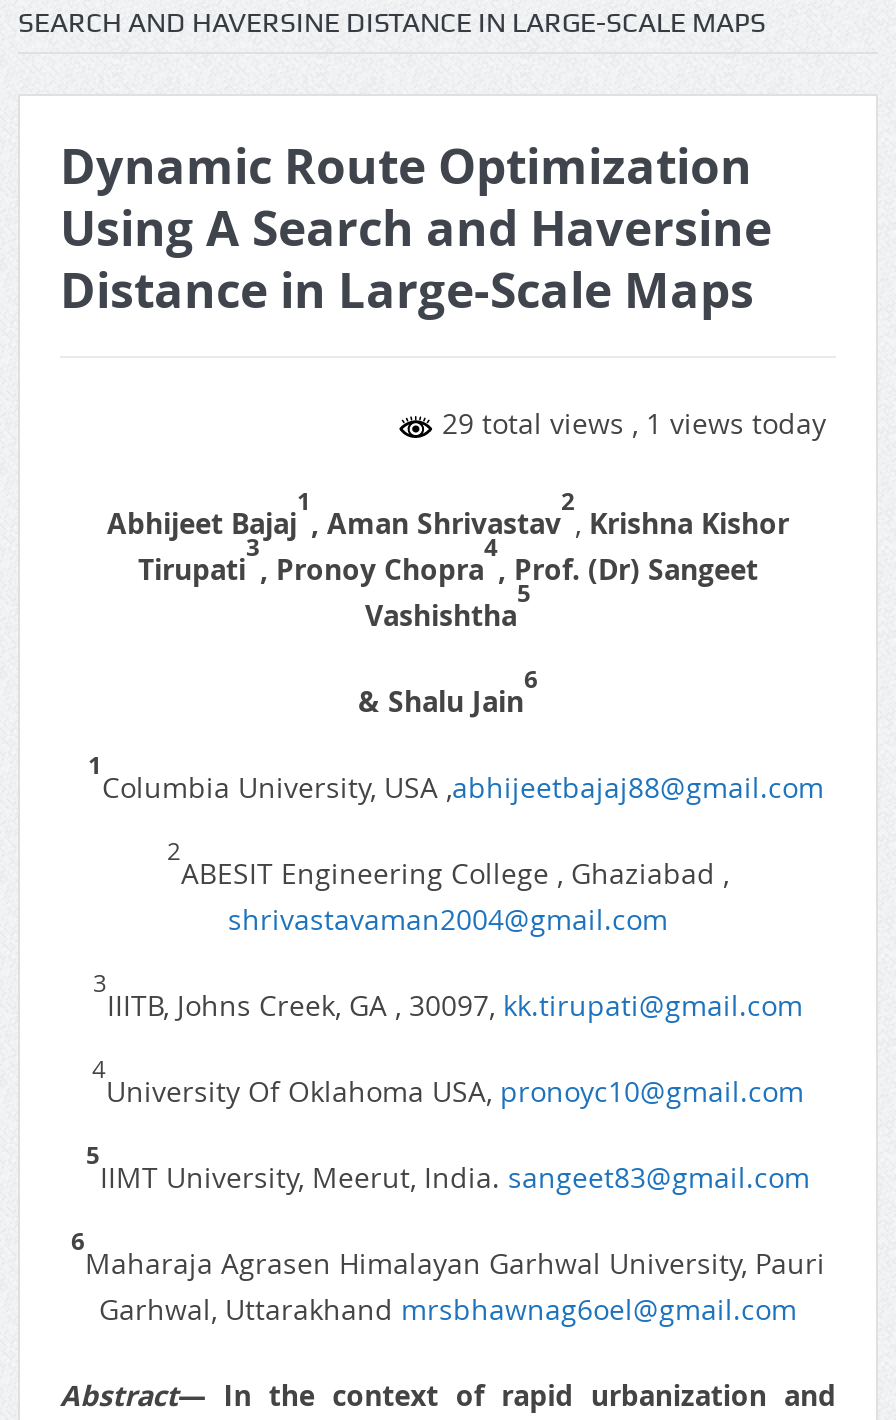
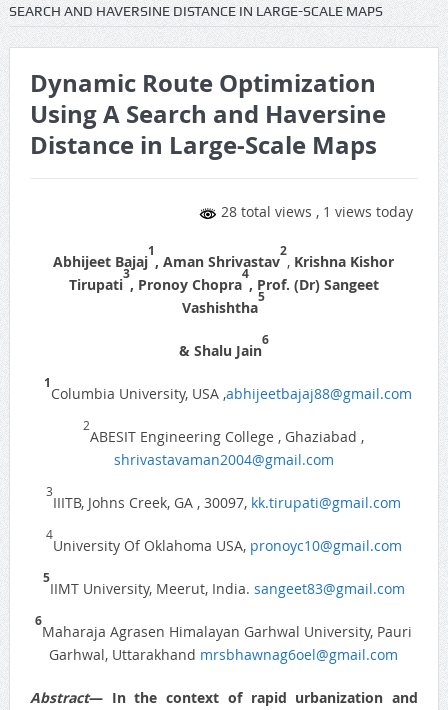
- 29 total views, 1 views today
+ 28 total views, 1 views today
